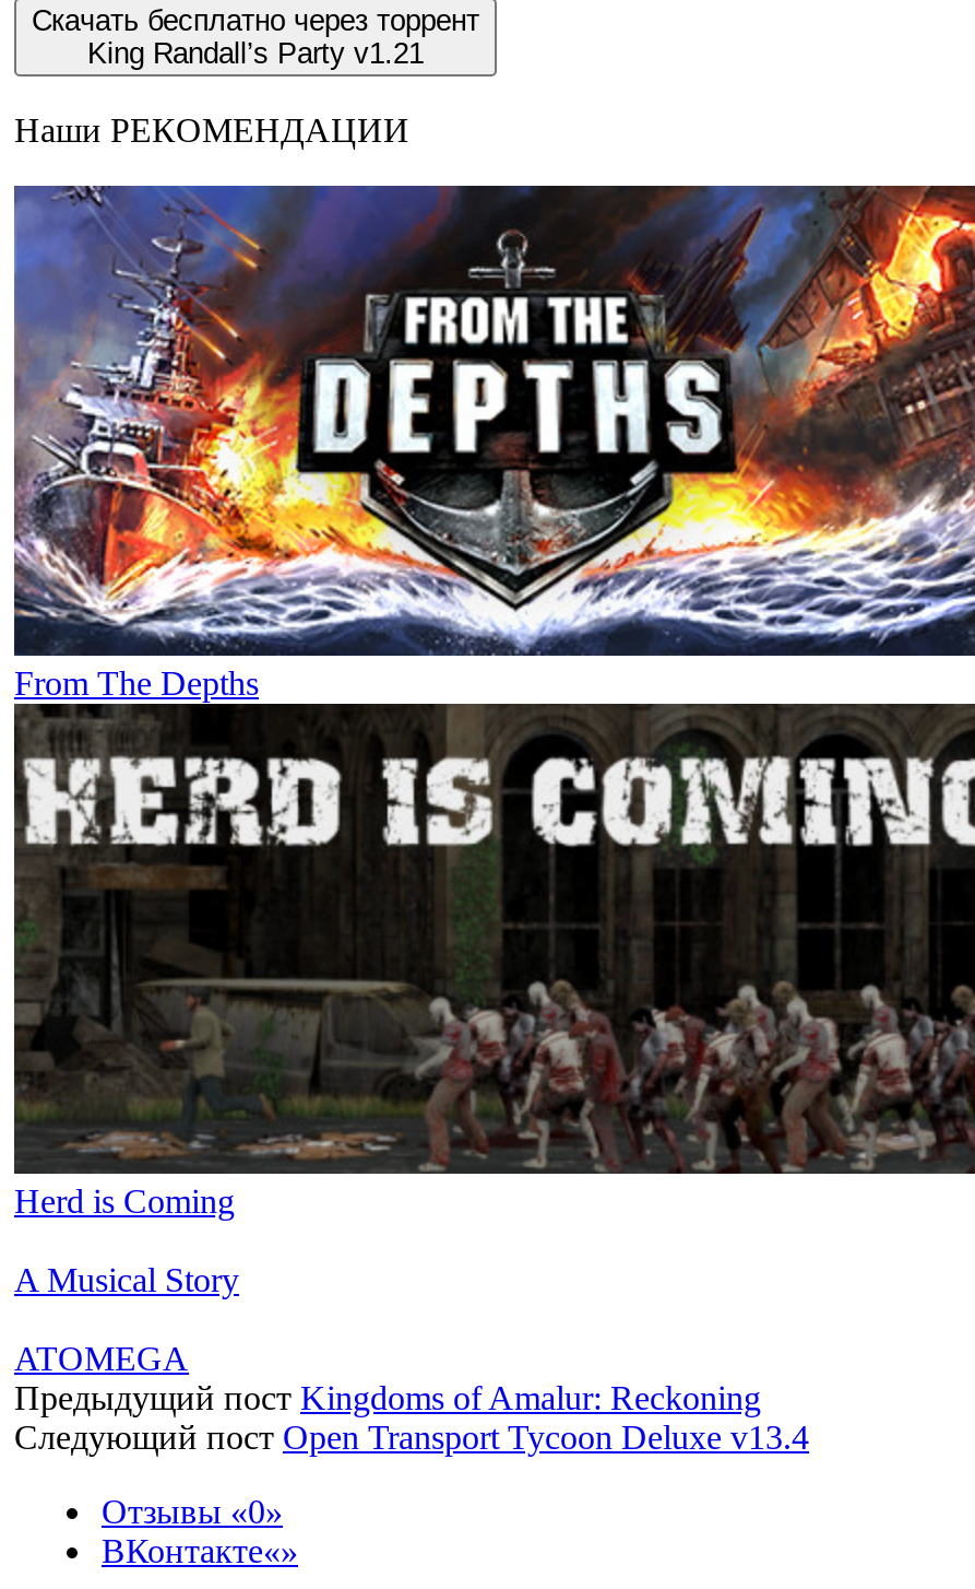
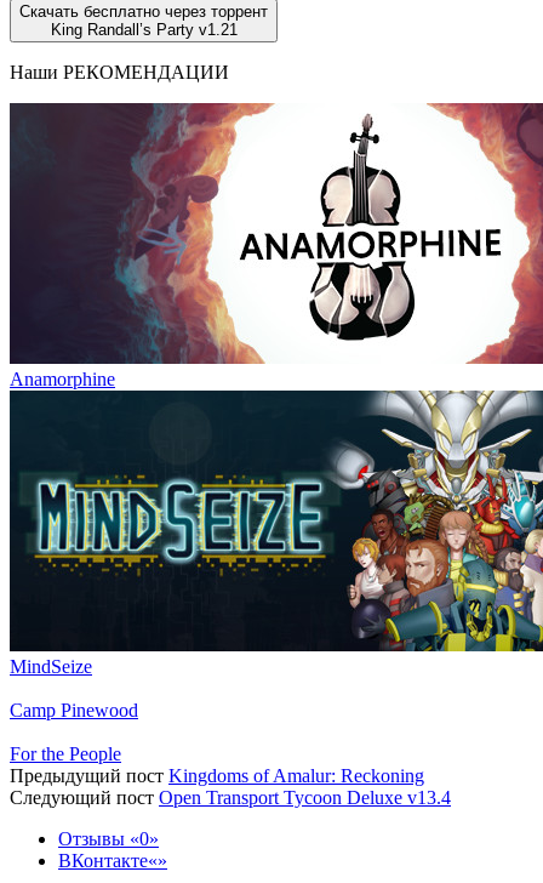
- [image]
- From The Depths
+ [image]
+ Anamorphine

- [image]
- Herd is Coming
+ [image]
+ MindSeize

- A Musical Story
+ Camp Pinewood

- ATOMEGA
+ For the People
